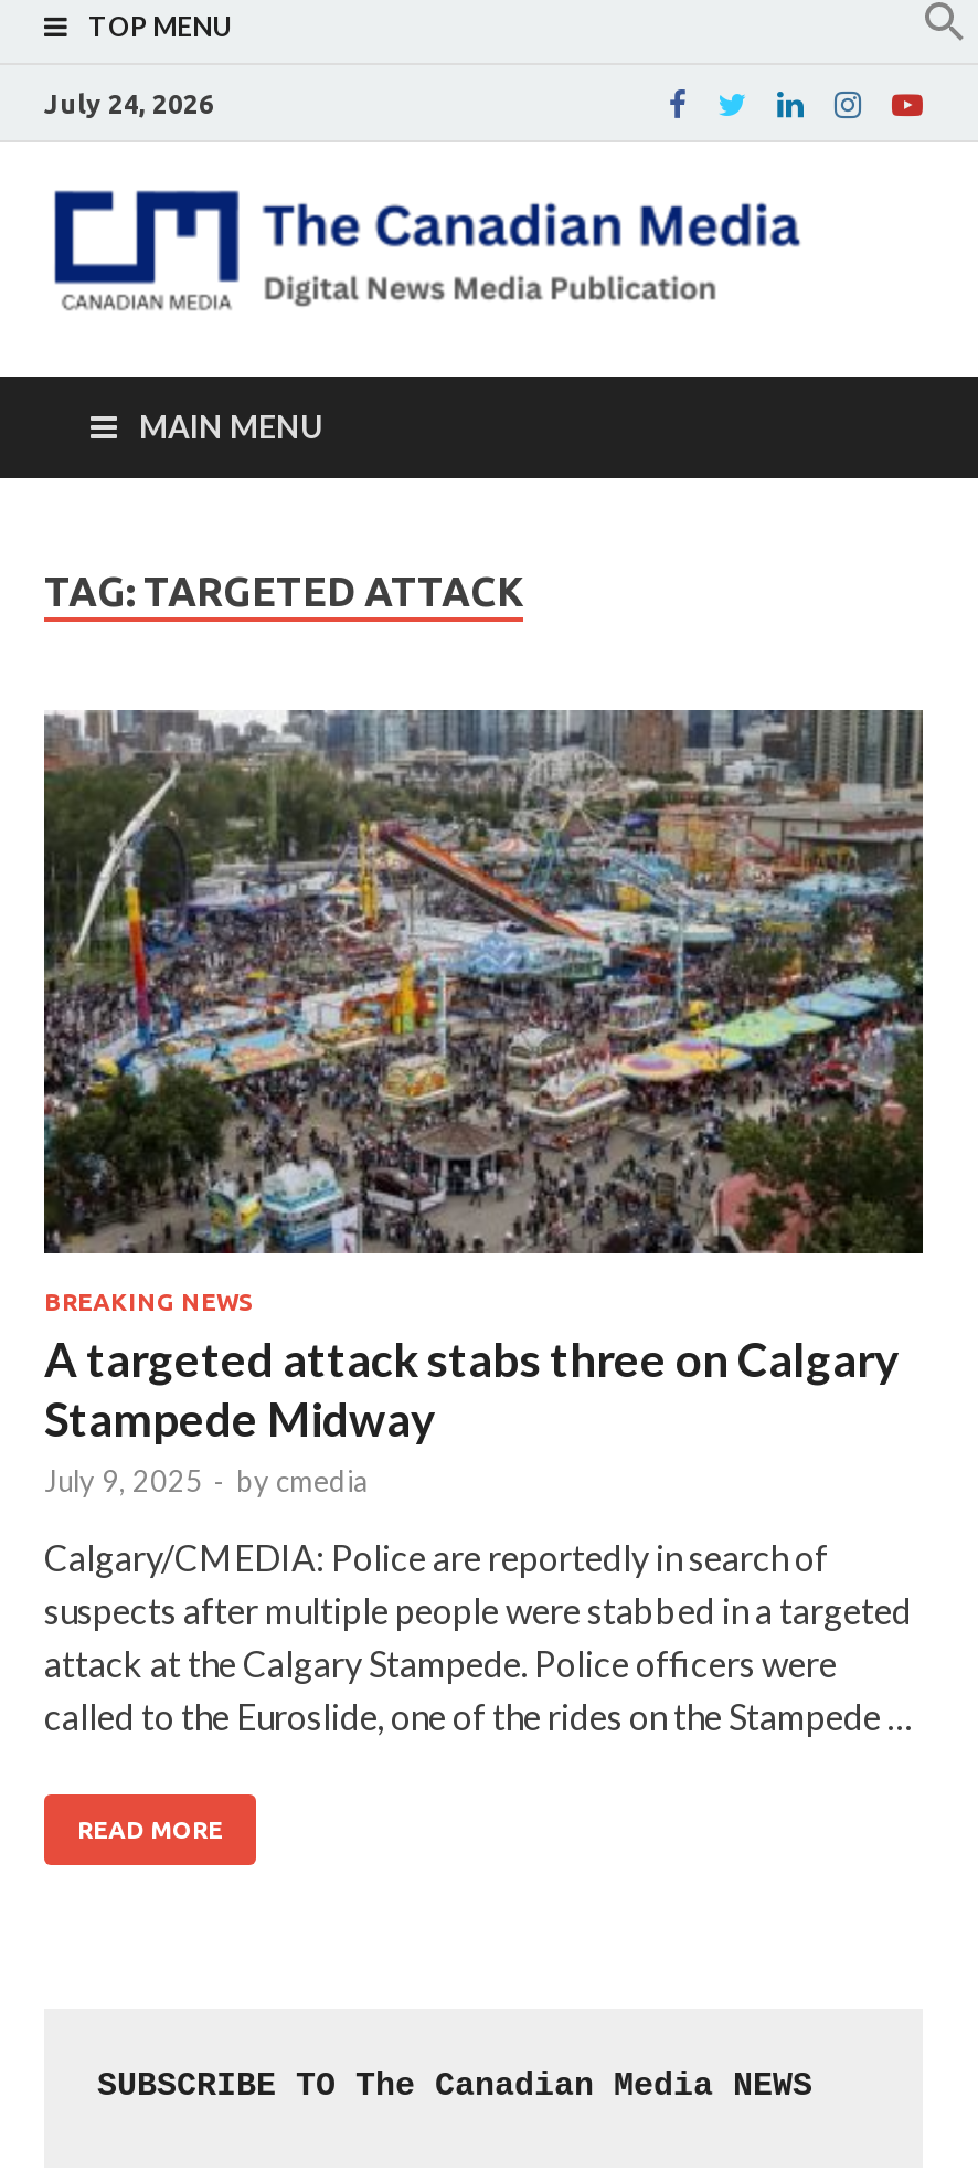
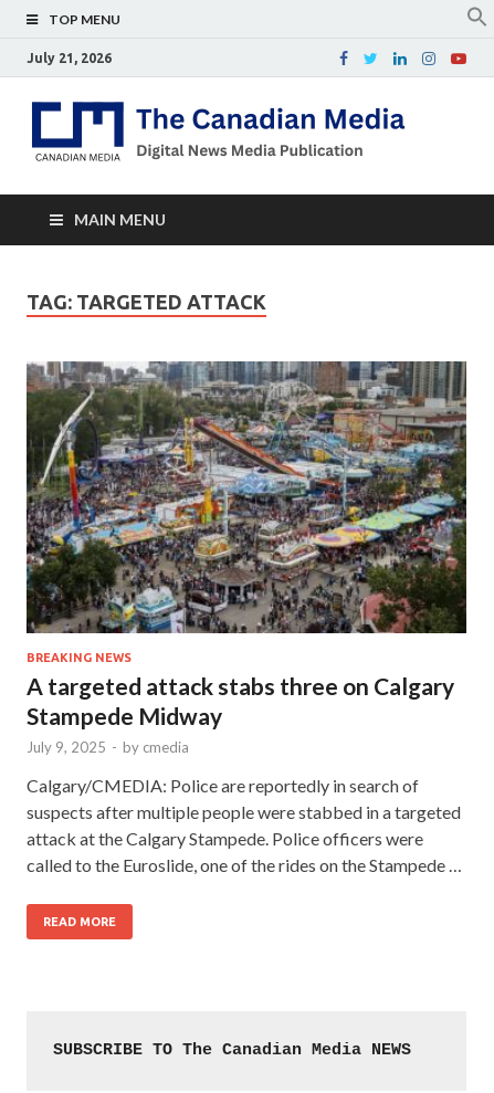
- July 24, 2026
+ July 21, 2026
